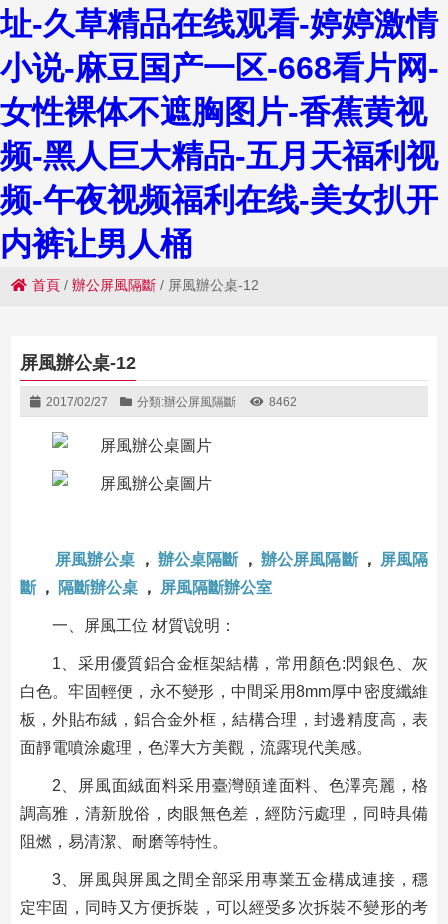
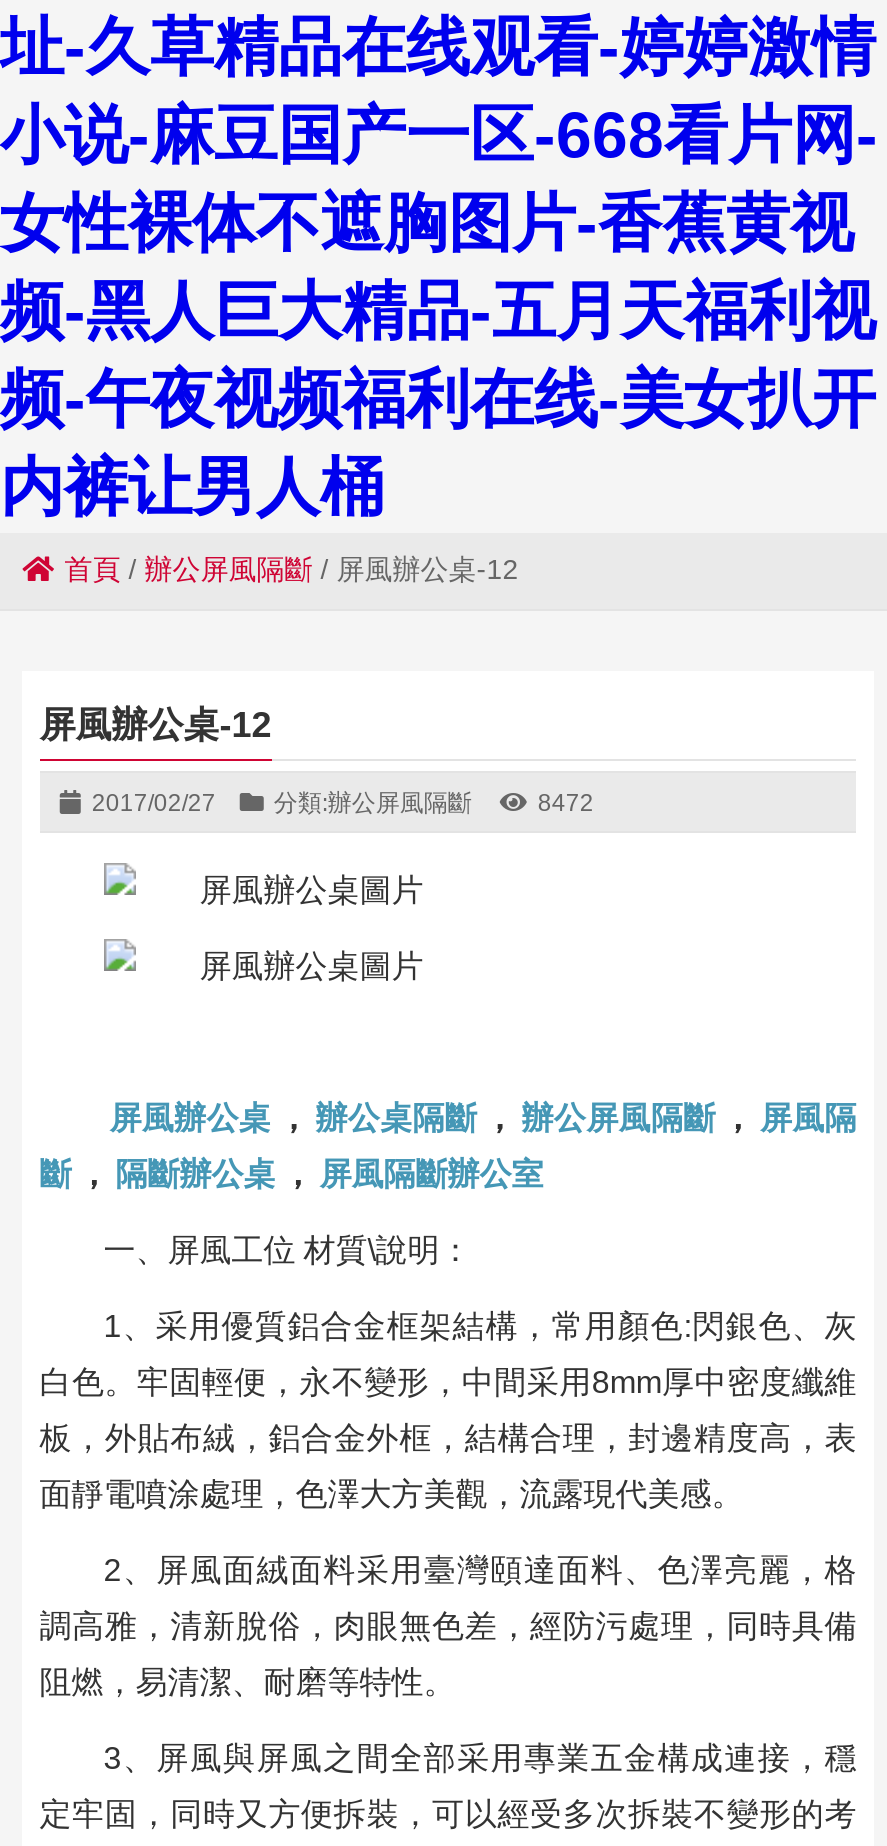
- 8462
+ 8472
